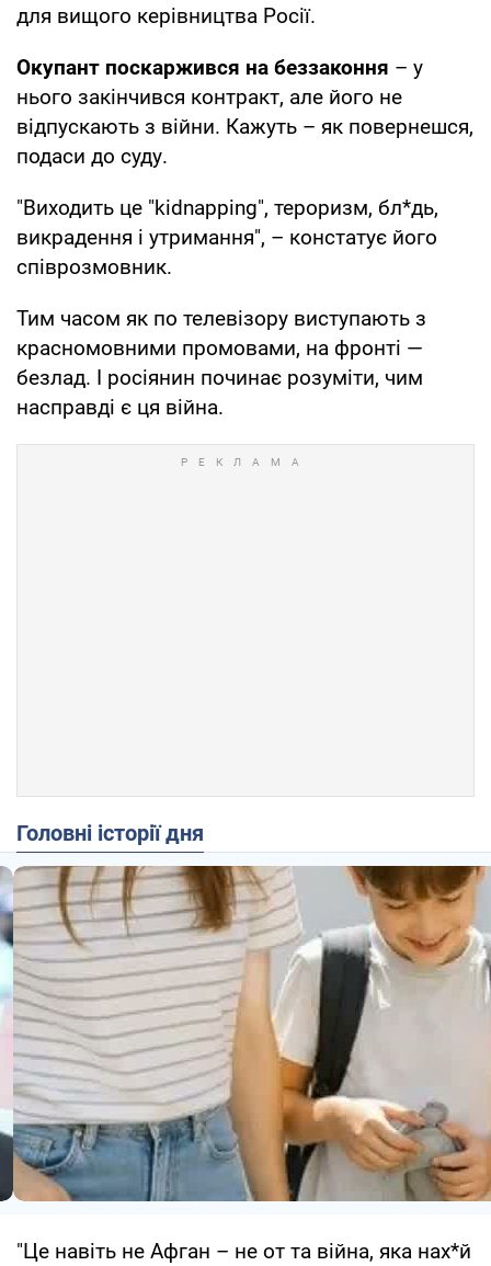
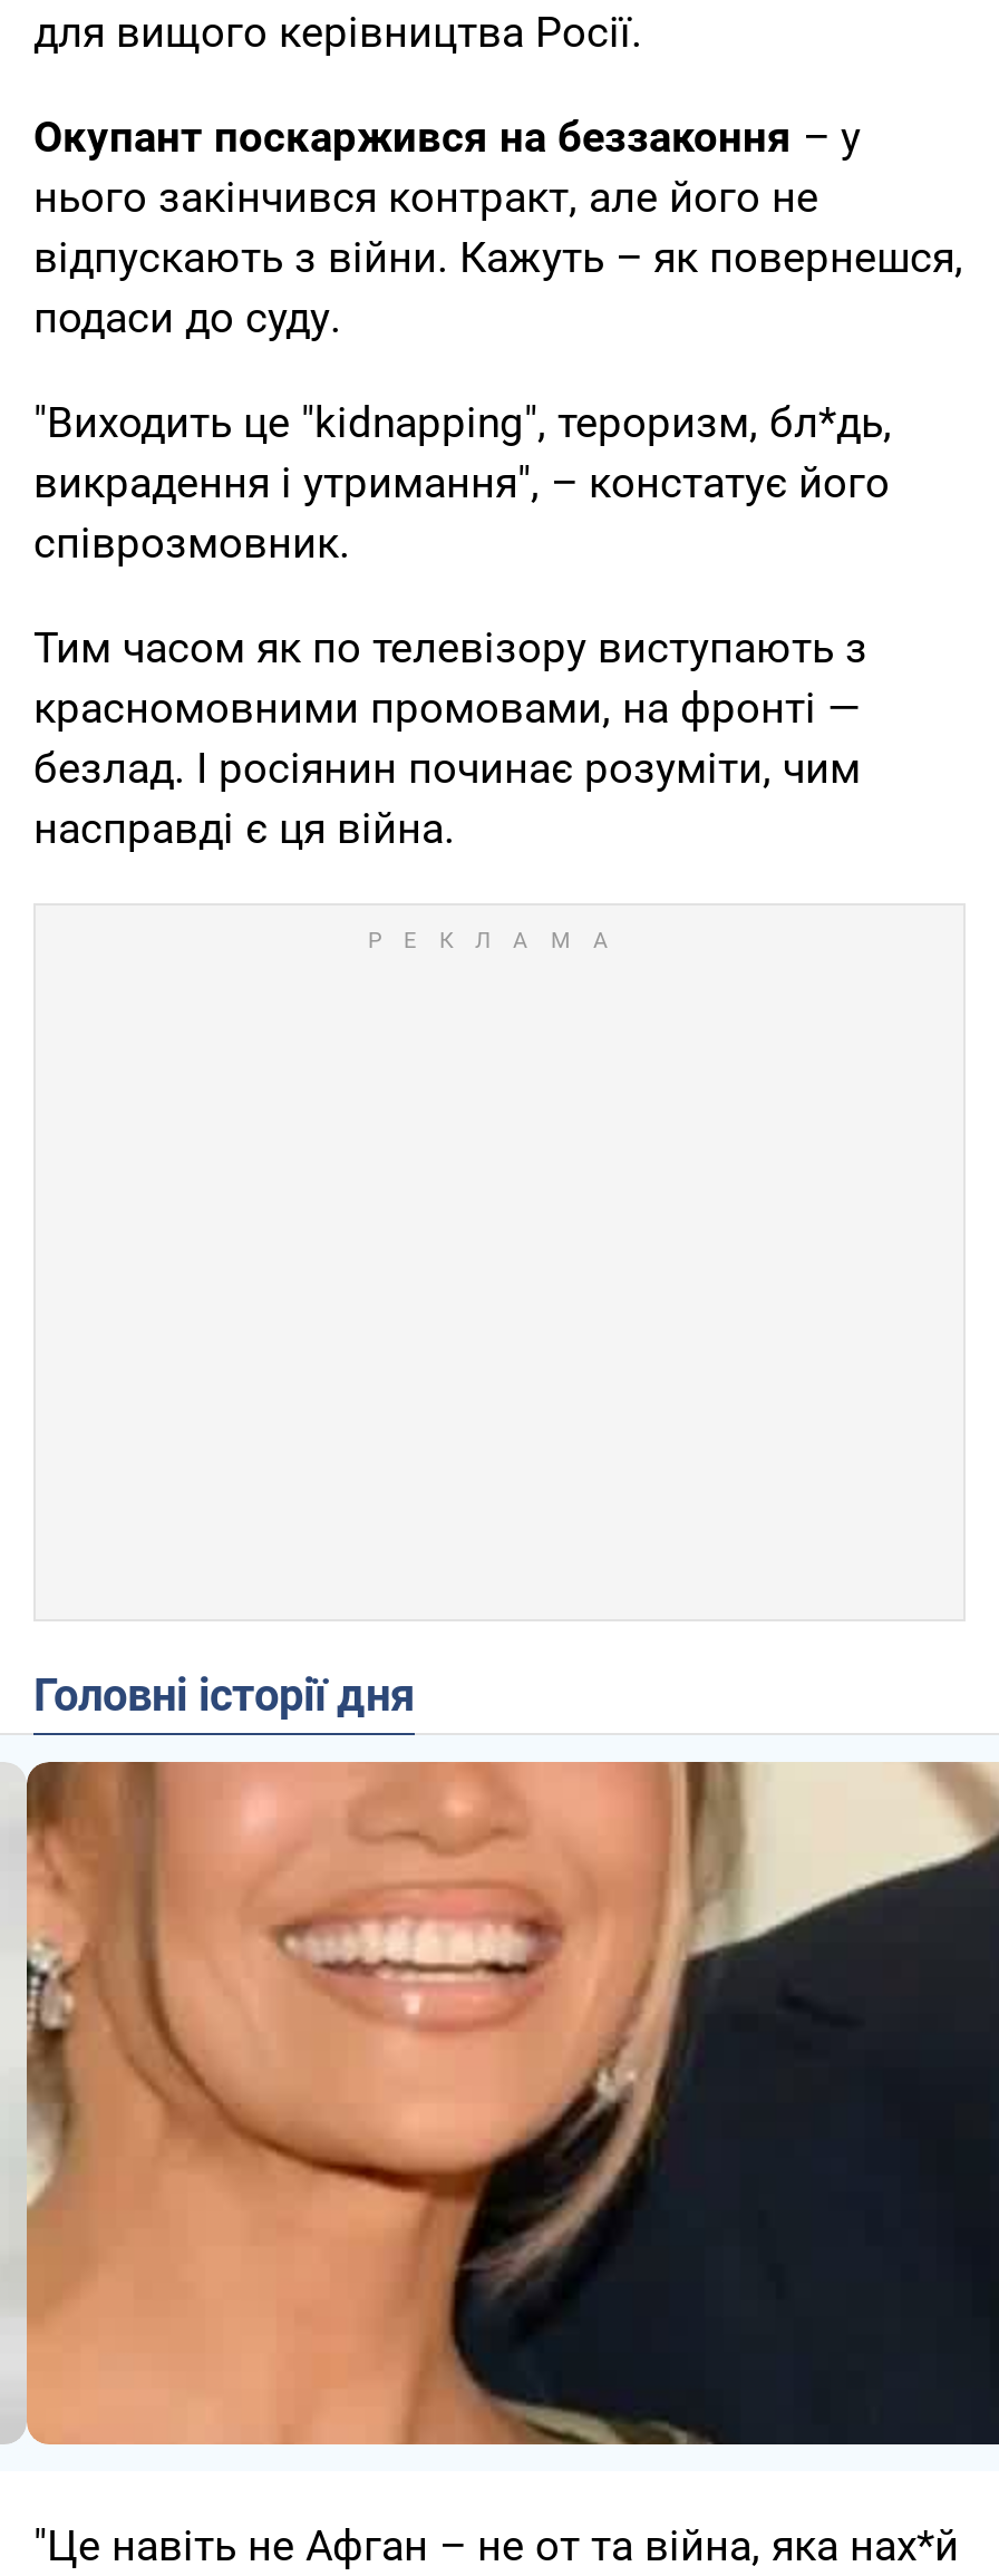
- [image]
+ [image]
